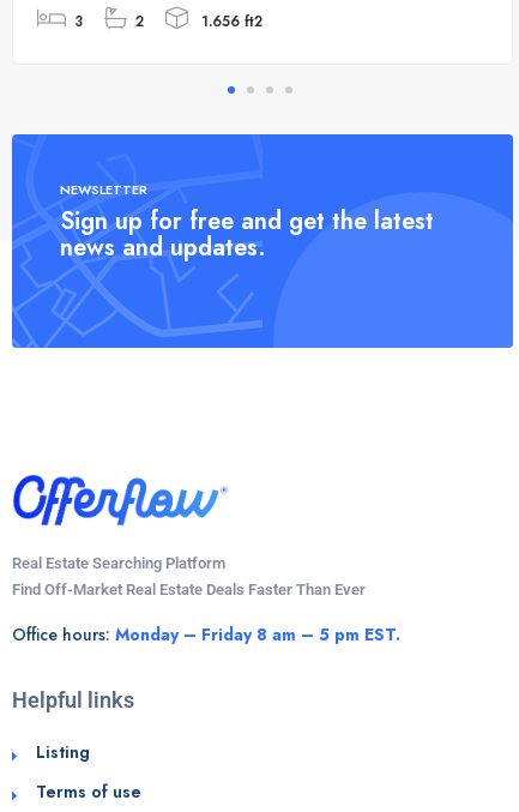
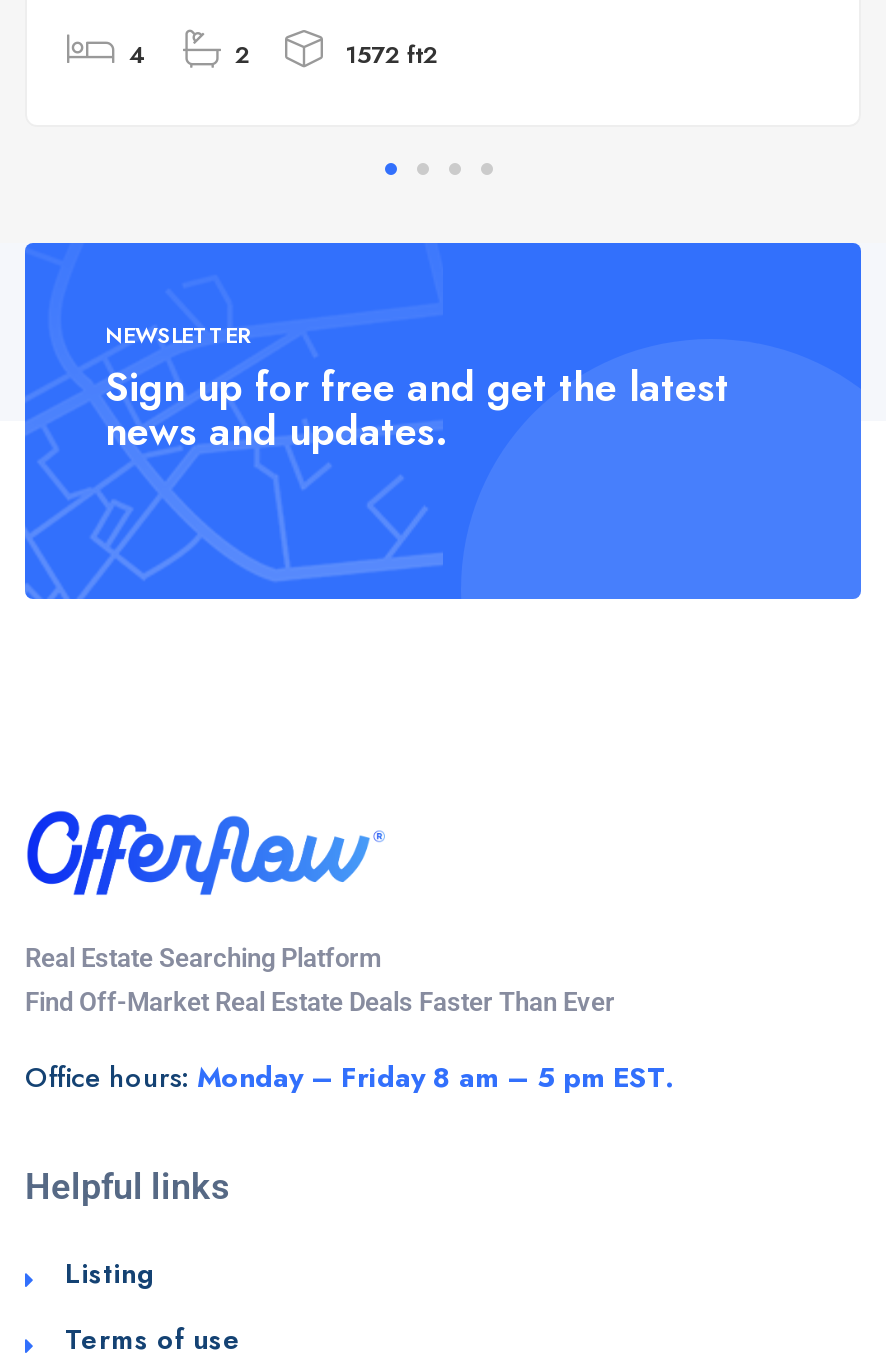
- 3
+ 4

- 1.656 ft2
+ 1572 ft2
